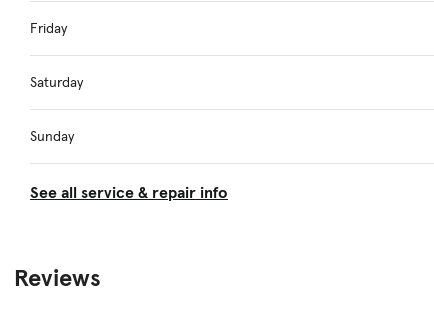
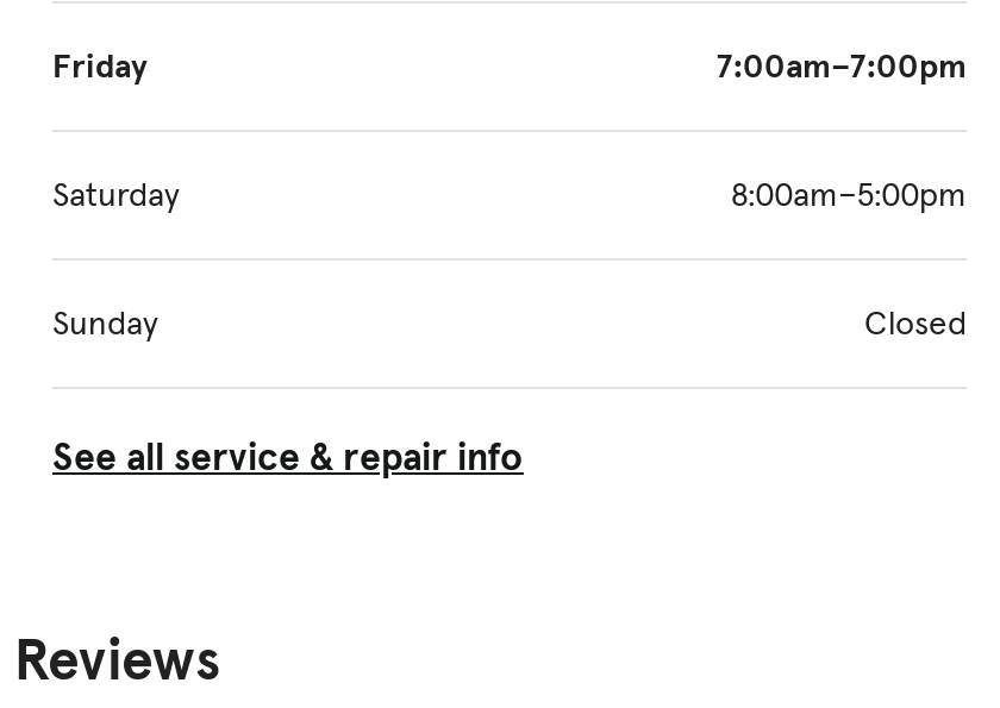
+ 7:00am–7:00pm

+ 8:00am–5:00pm

+ Closed
